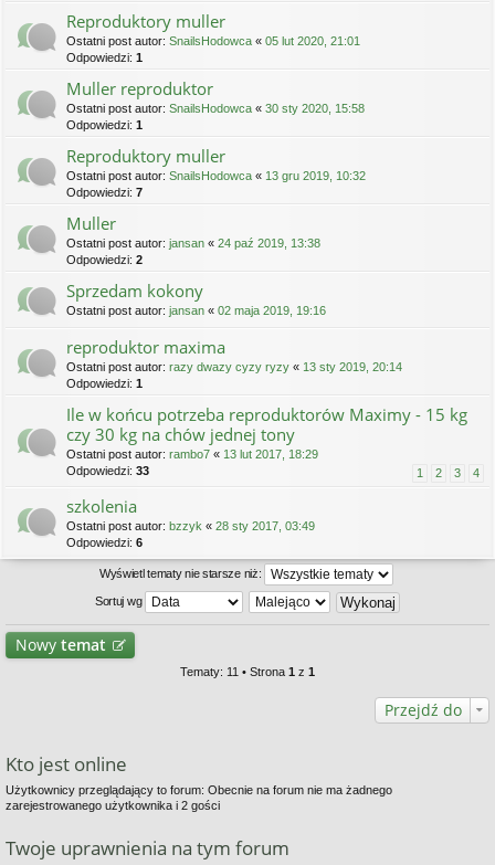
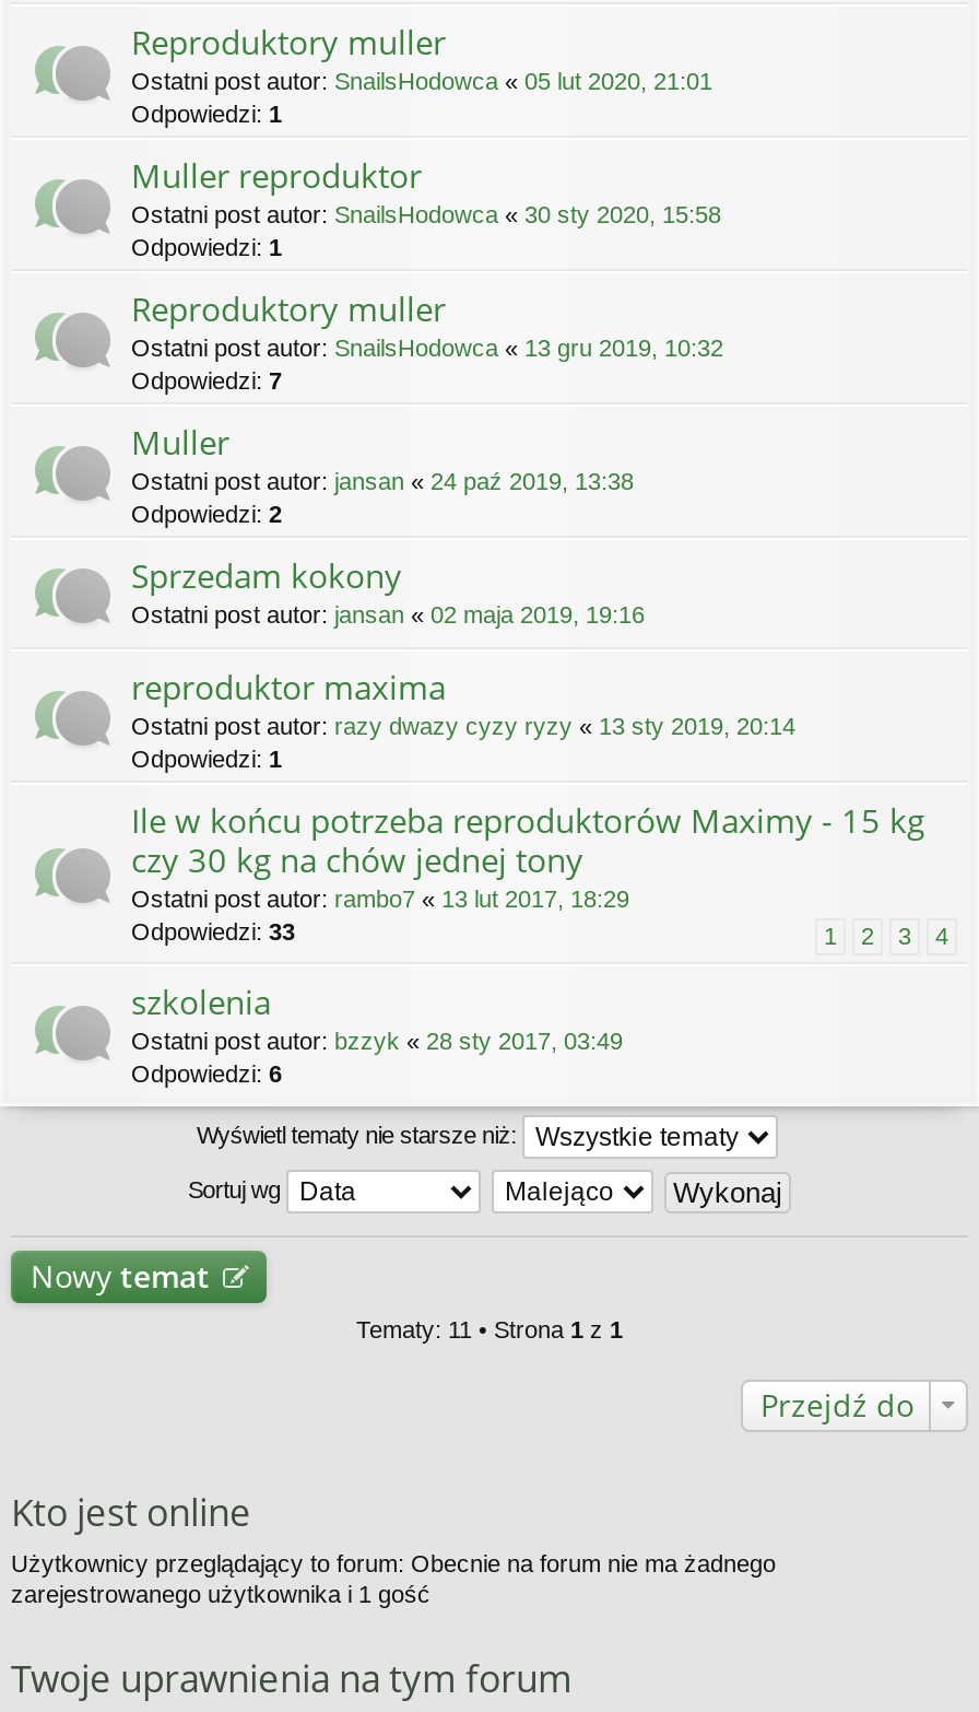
- zarejestrowanego użytkownika i 2 gości
+ zarejestrowanego użytkownika i 1 gość
